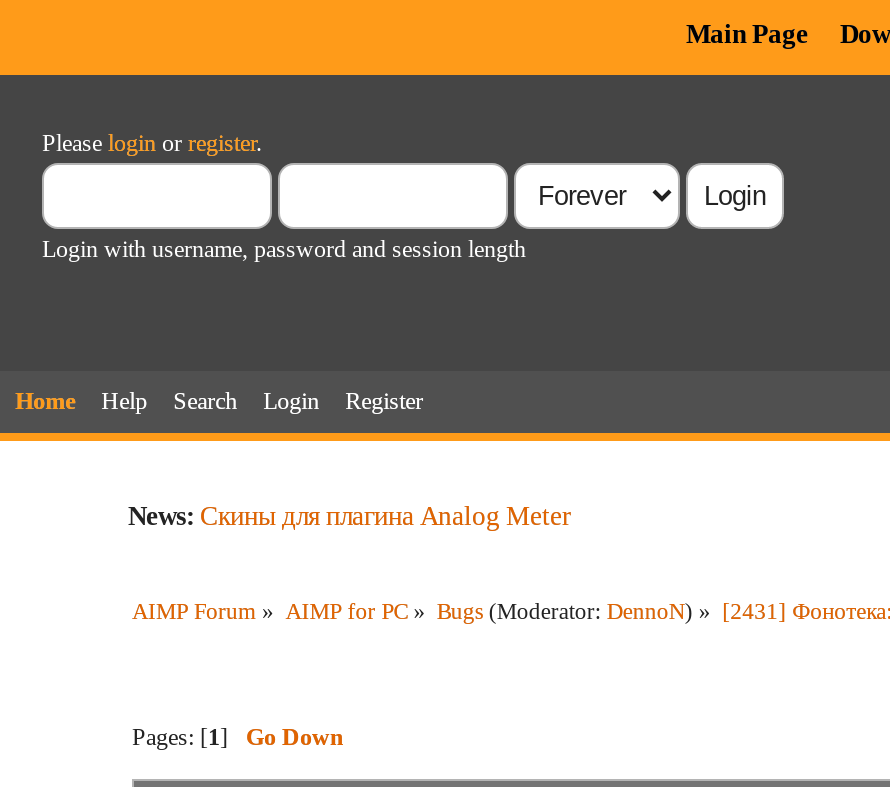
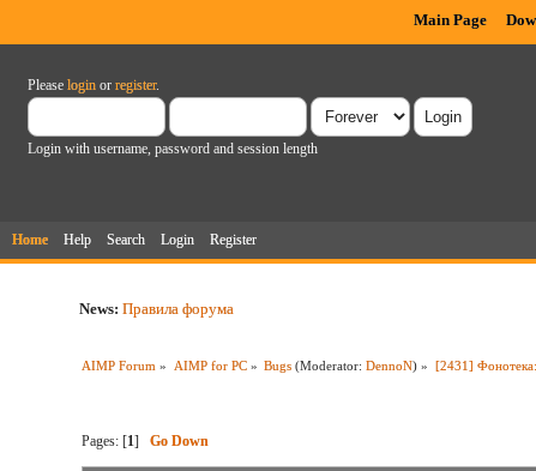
- News: Скины для плагина Analog Meter
+ News: Правила форума
